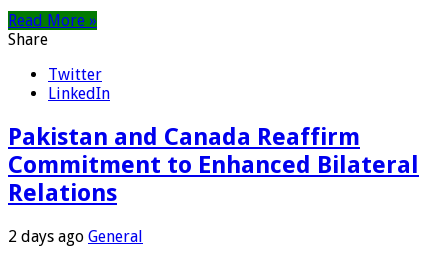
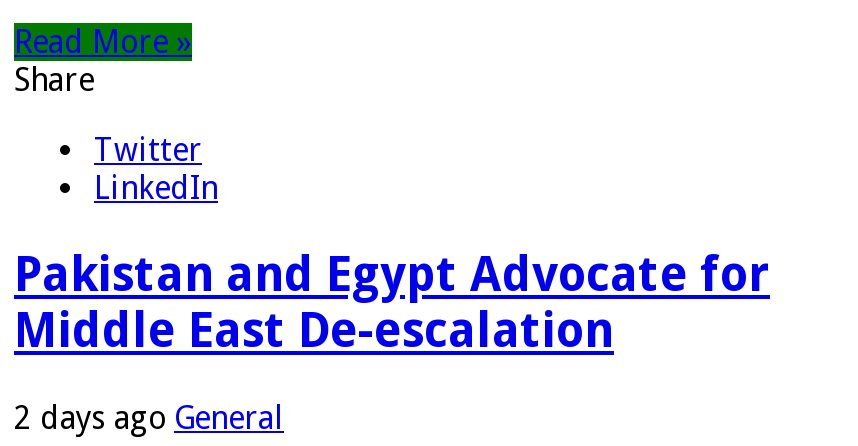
- Pakistan and Canada Reaffirm
- Commitment to Enhanced Bilateral
- Relations
+ Pakistan and Egypt Advocate for
+ Middle East De-escalation
